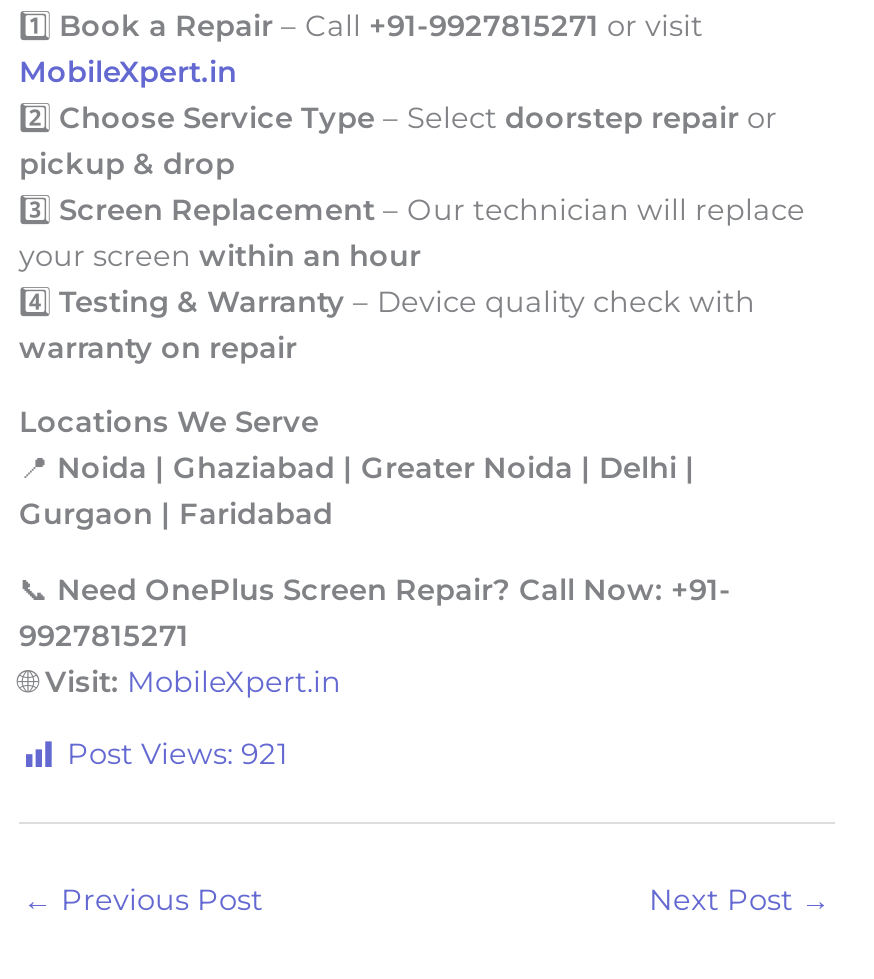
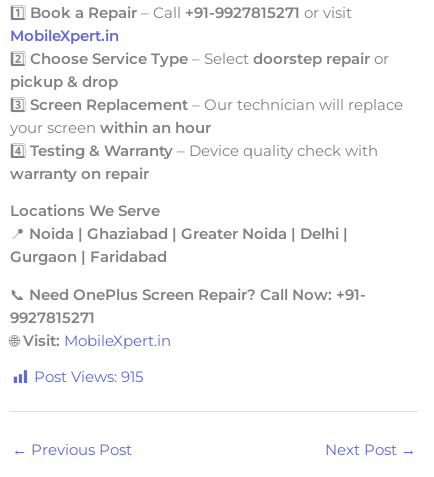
- Post Views: 921
+ Post Views: 915
